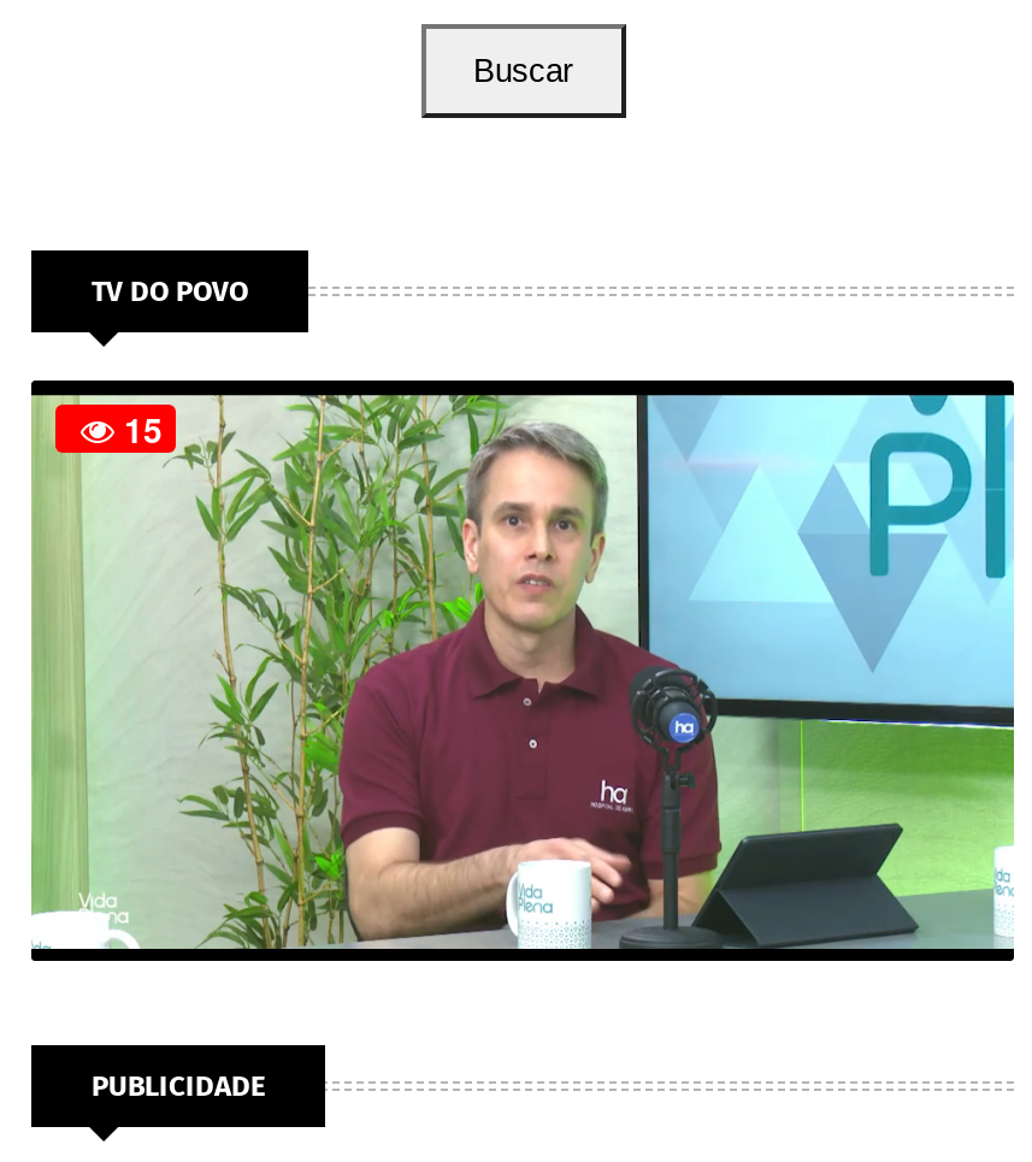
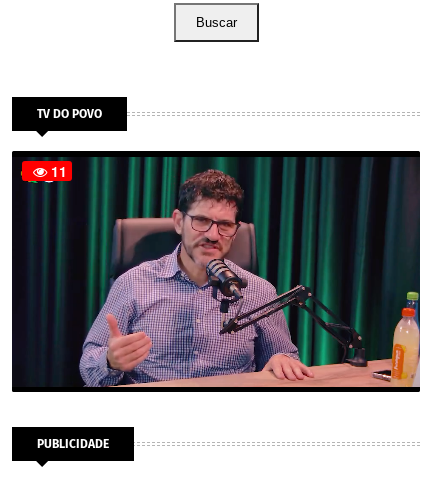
- [image]
+ [image]
